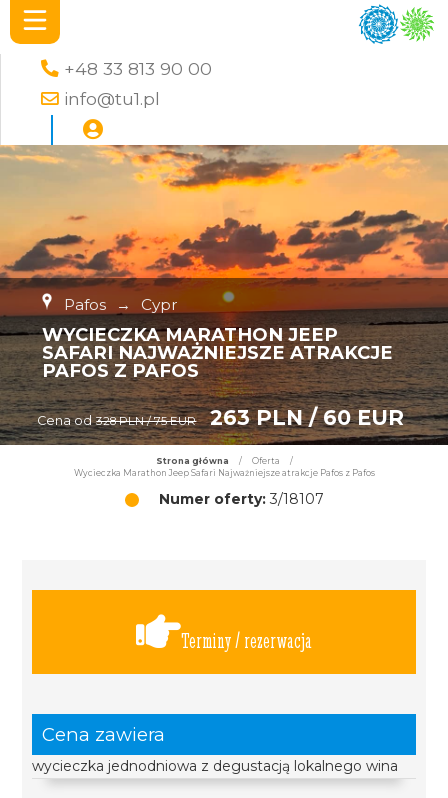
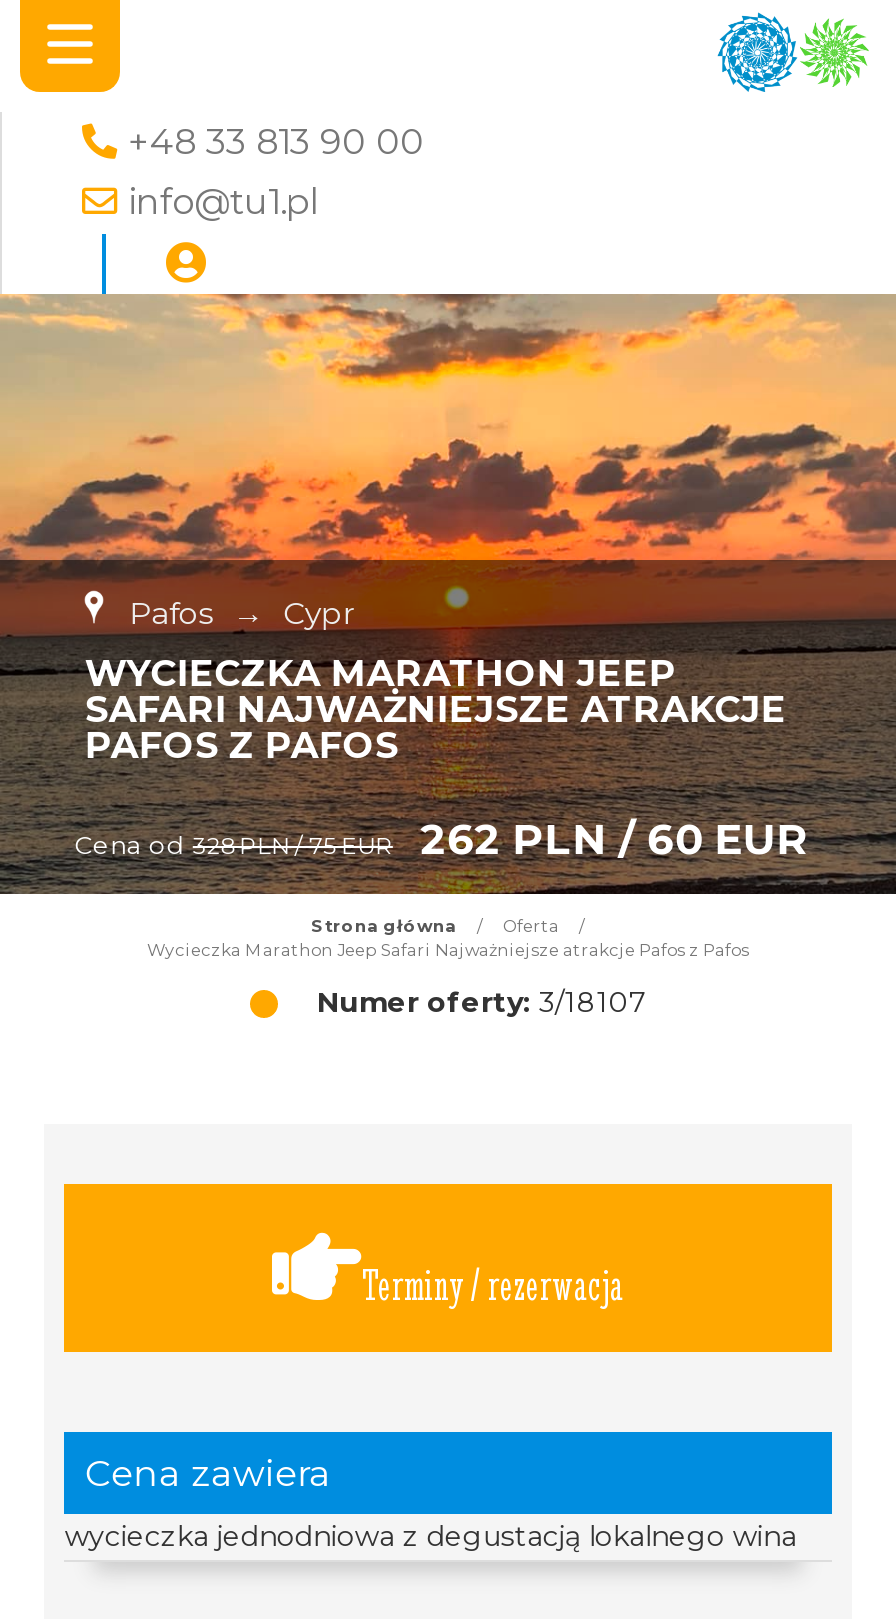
- Cena od 328 PLN / 75 EUR 263 PLN / 60 EUR
+ Cena od 328 PLN / 75 EUR 262 PLN / 60 EUR
